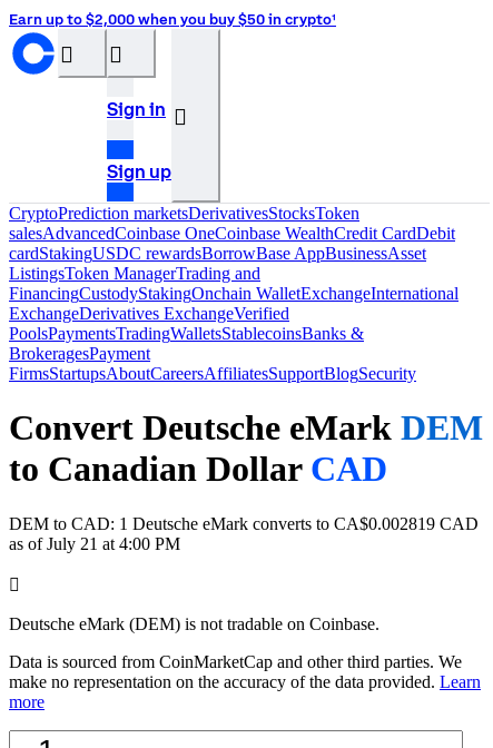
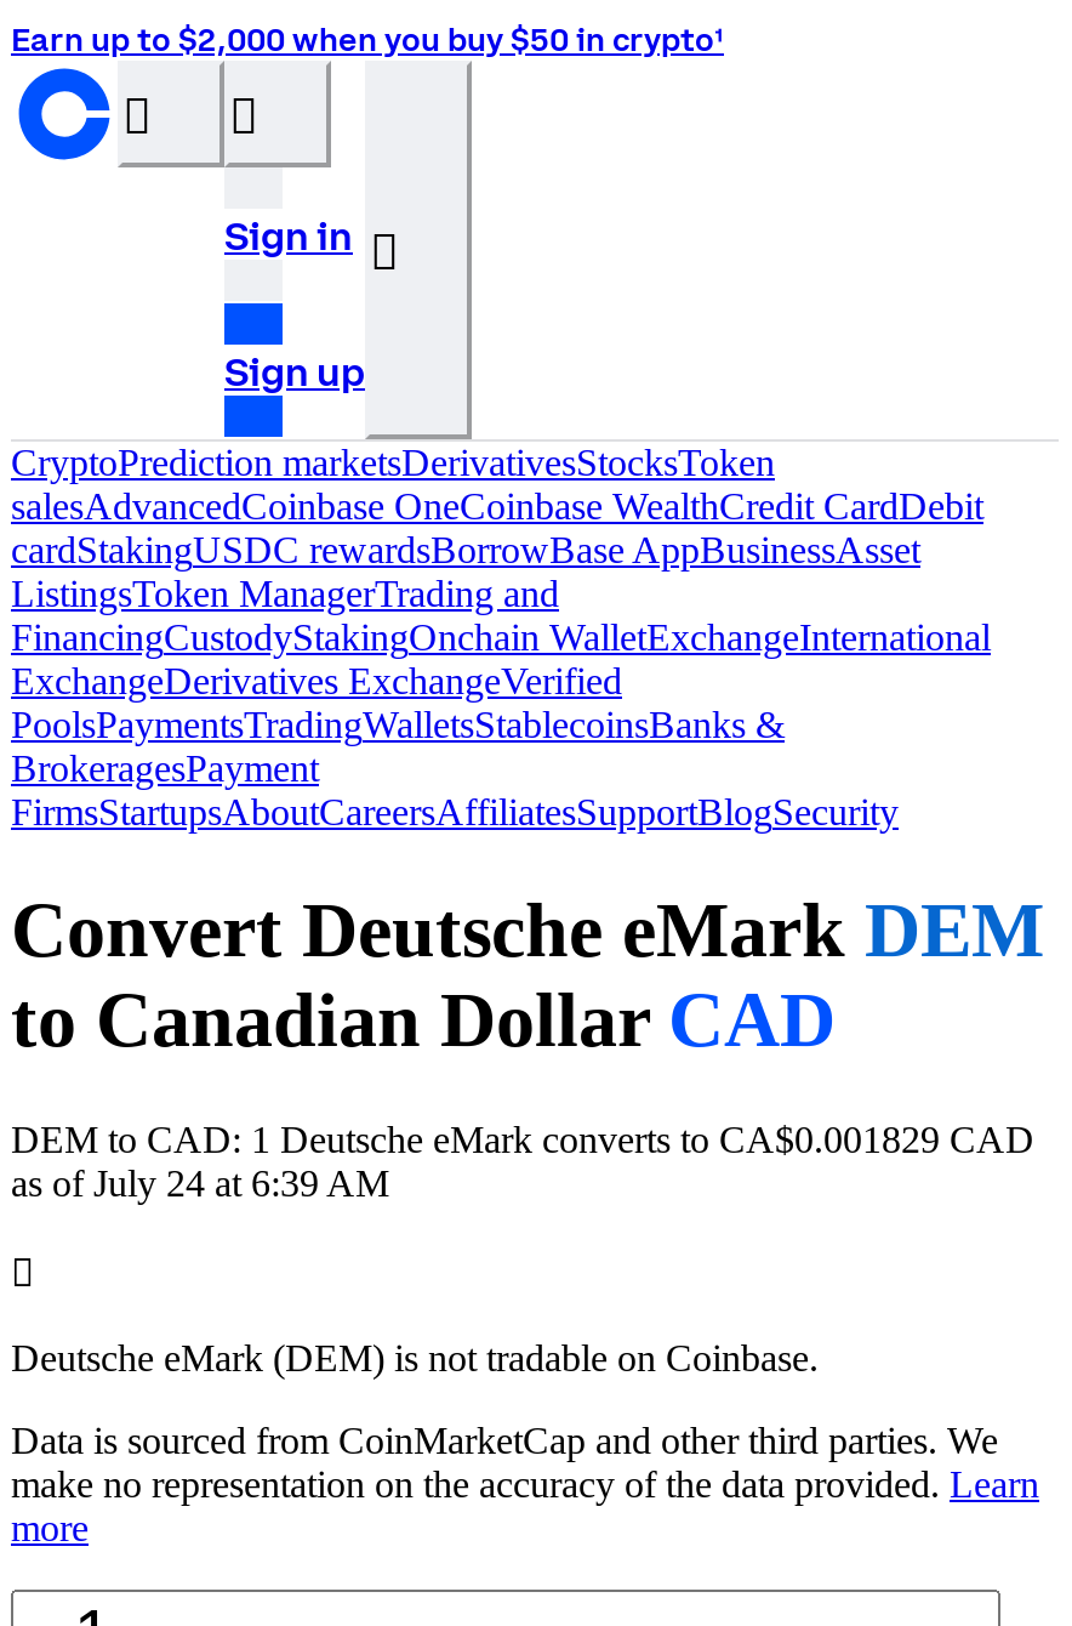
- DEM to CAD: 1 Deutsche eMark converts to CA$0.002819 CAD
+ DEM to CAD: 1 Deutsche eMark converts to CA$0.001829 CAD

- as of July 21 at 4:00 PM
+ as of July 24 at 6:39 AM
